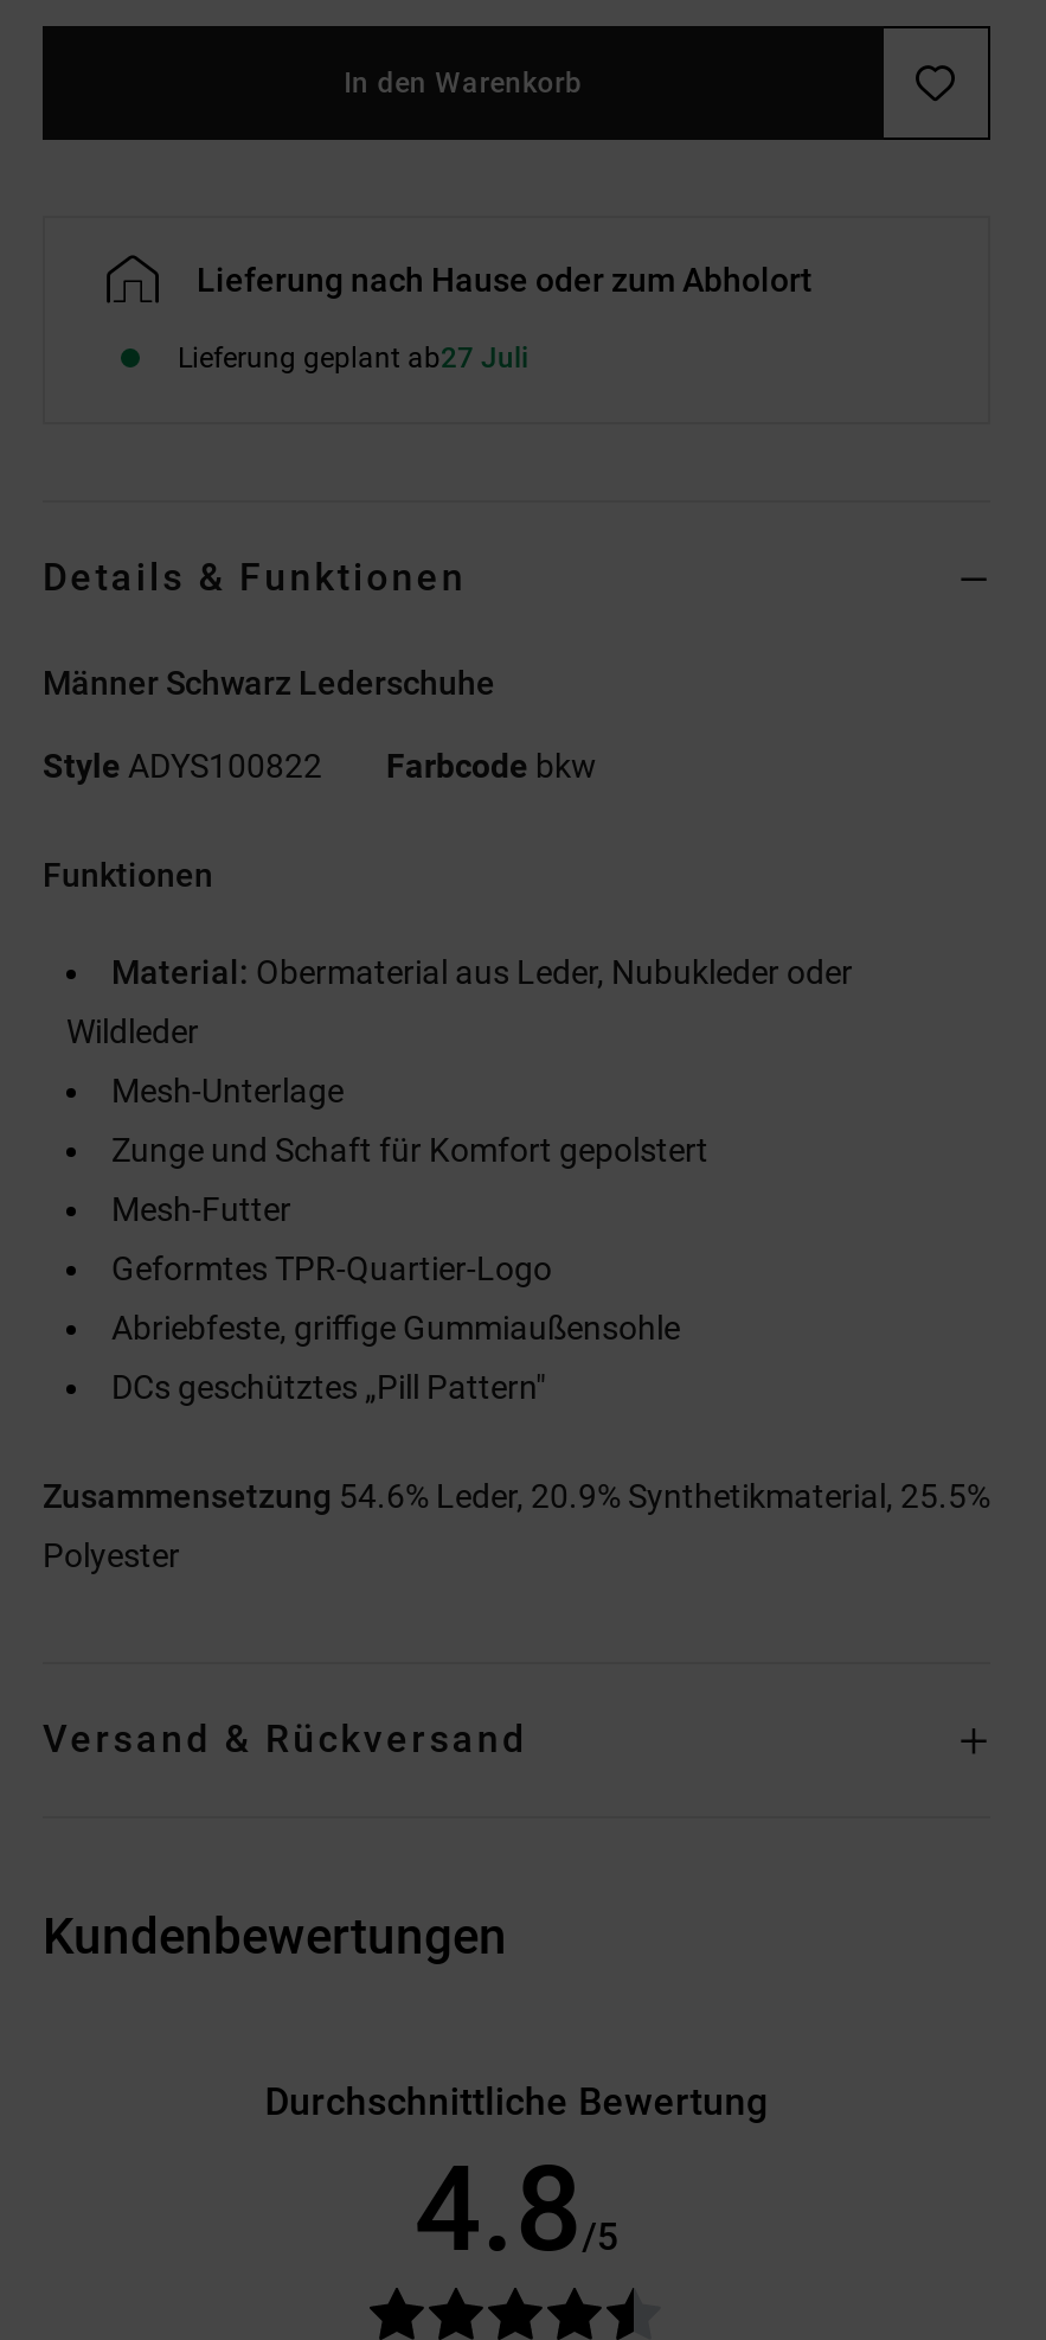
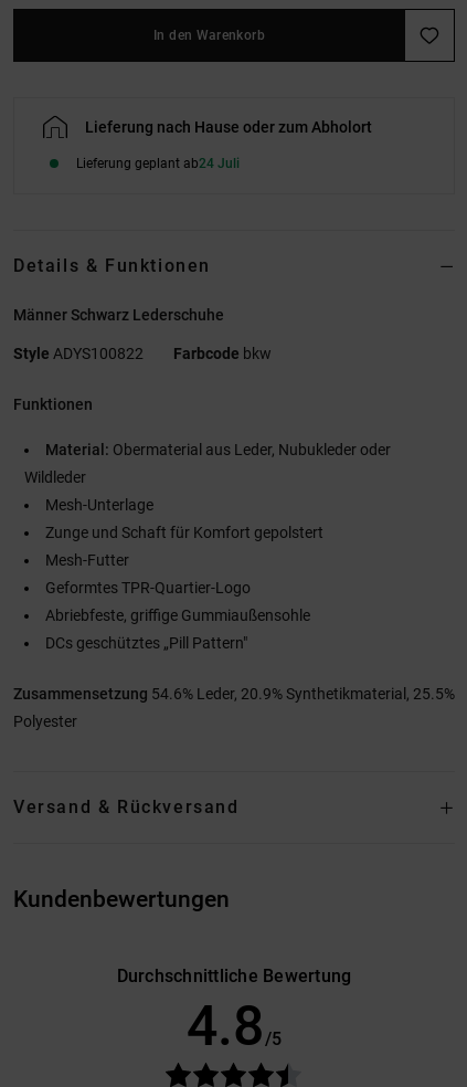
- Lieferung geplant ab27 Juli
+ Lieferung geplant ab24 Juli
